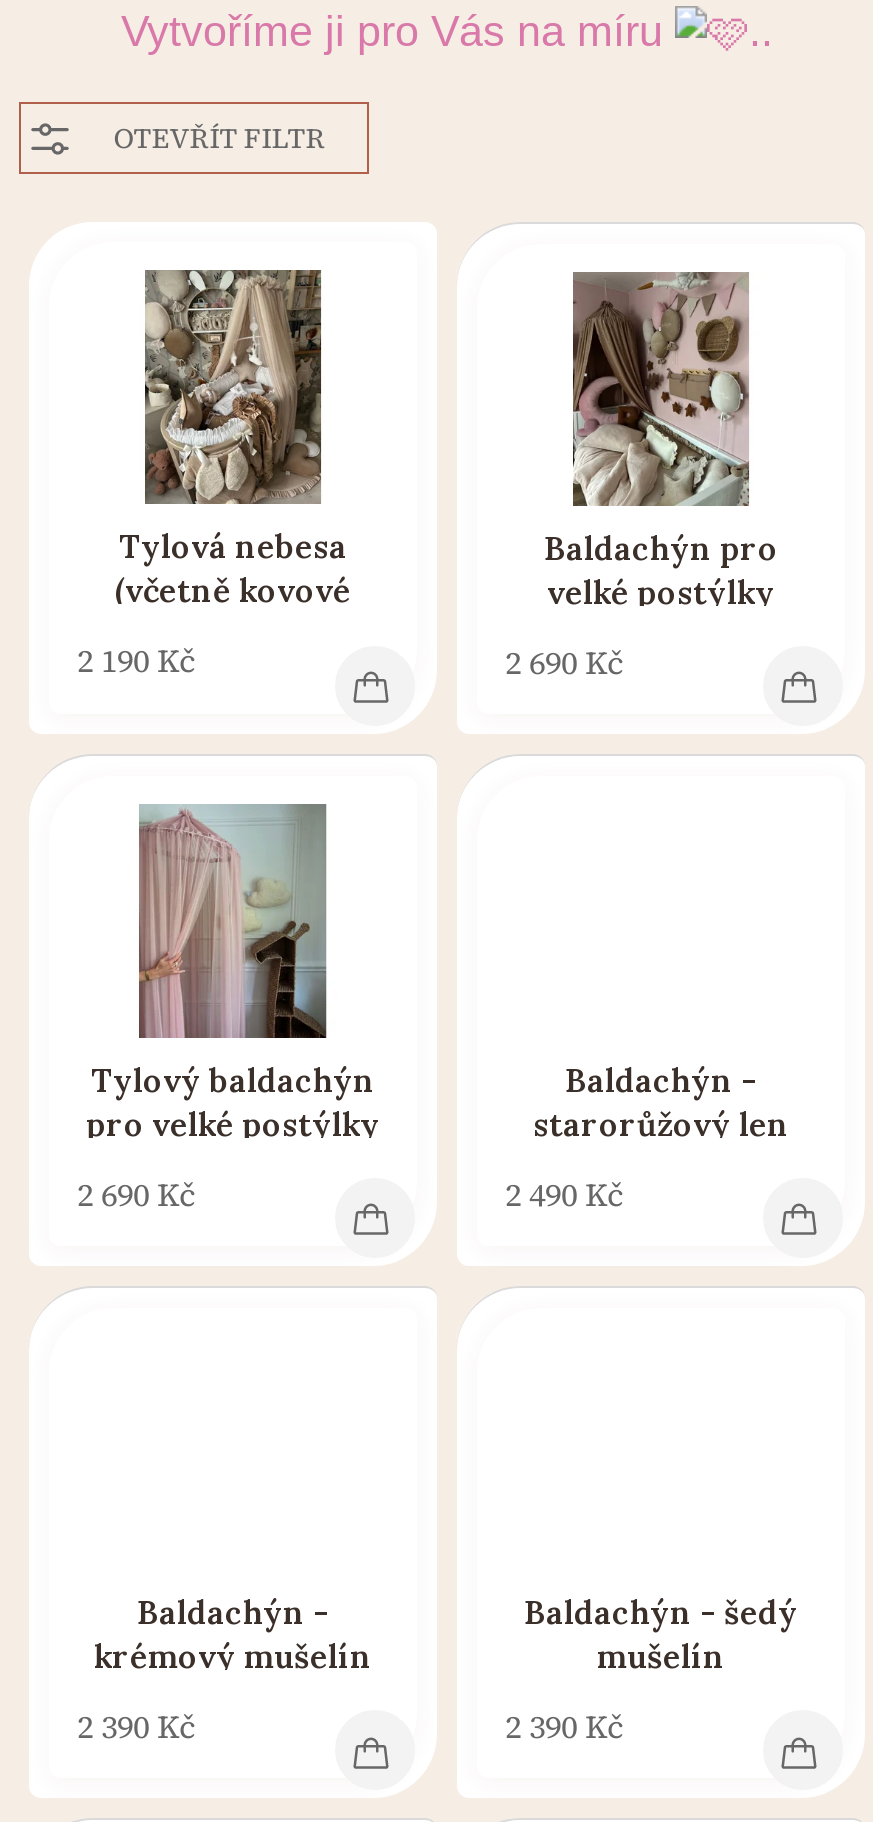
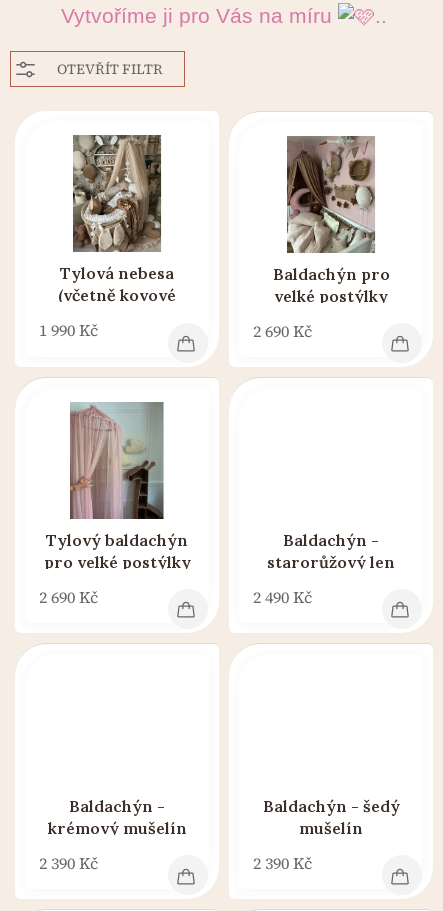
- 2 190 Kč
+ 1 990 Kč
